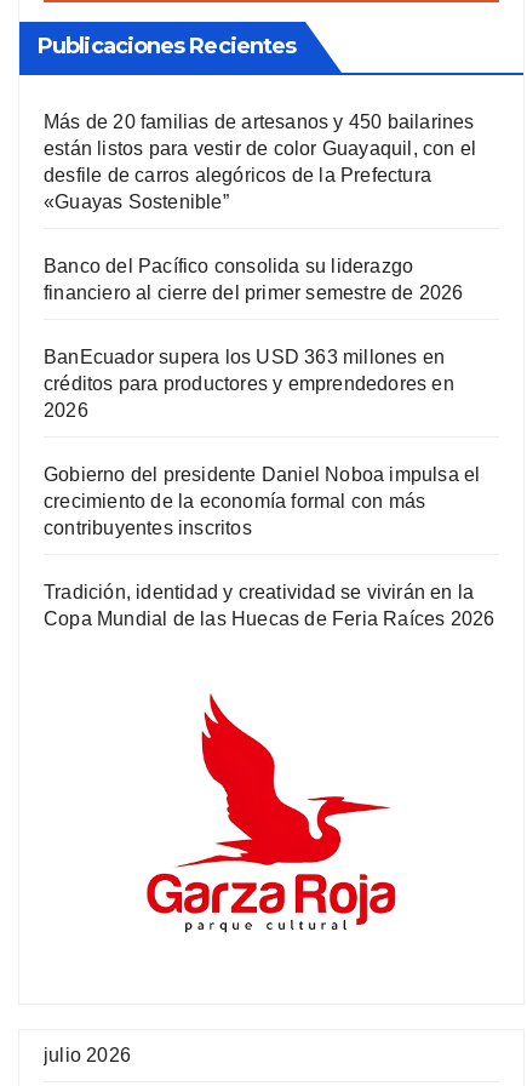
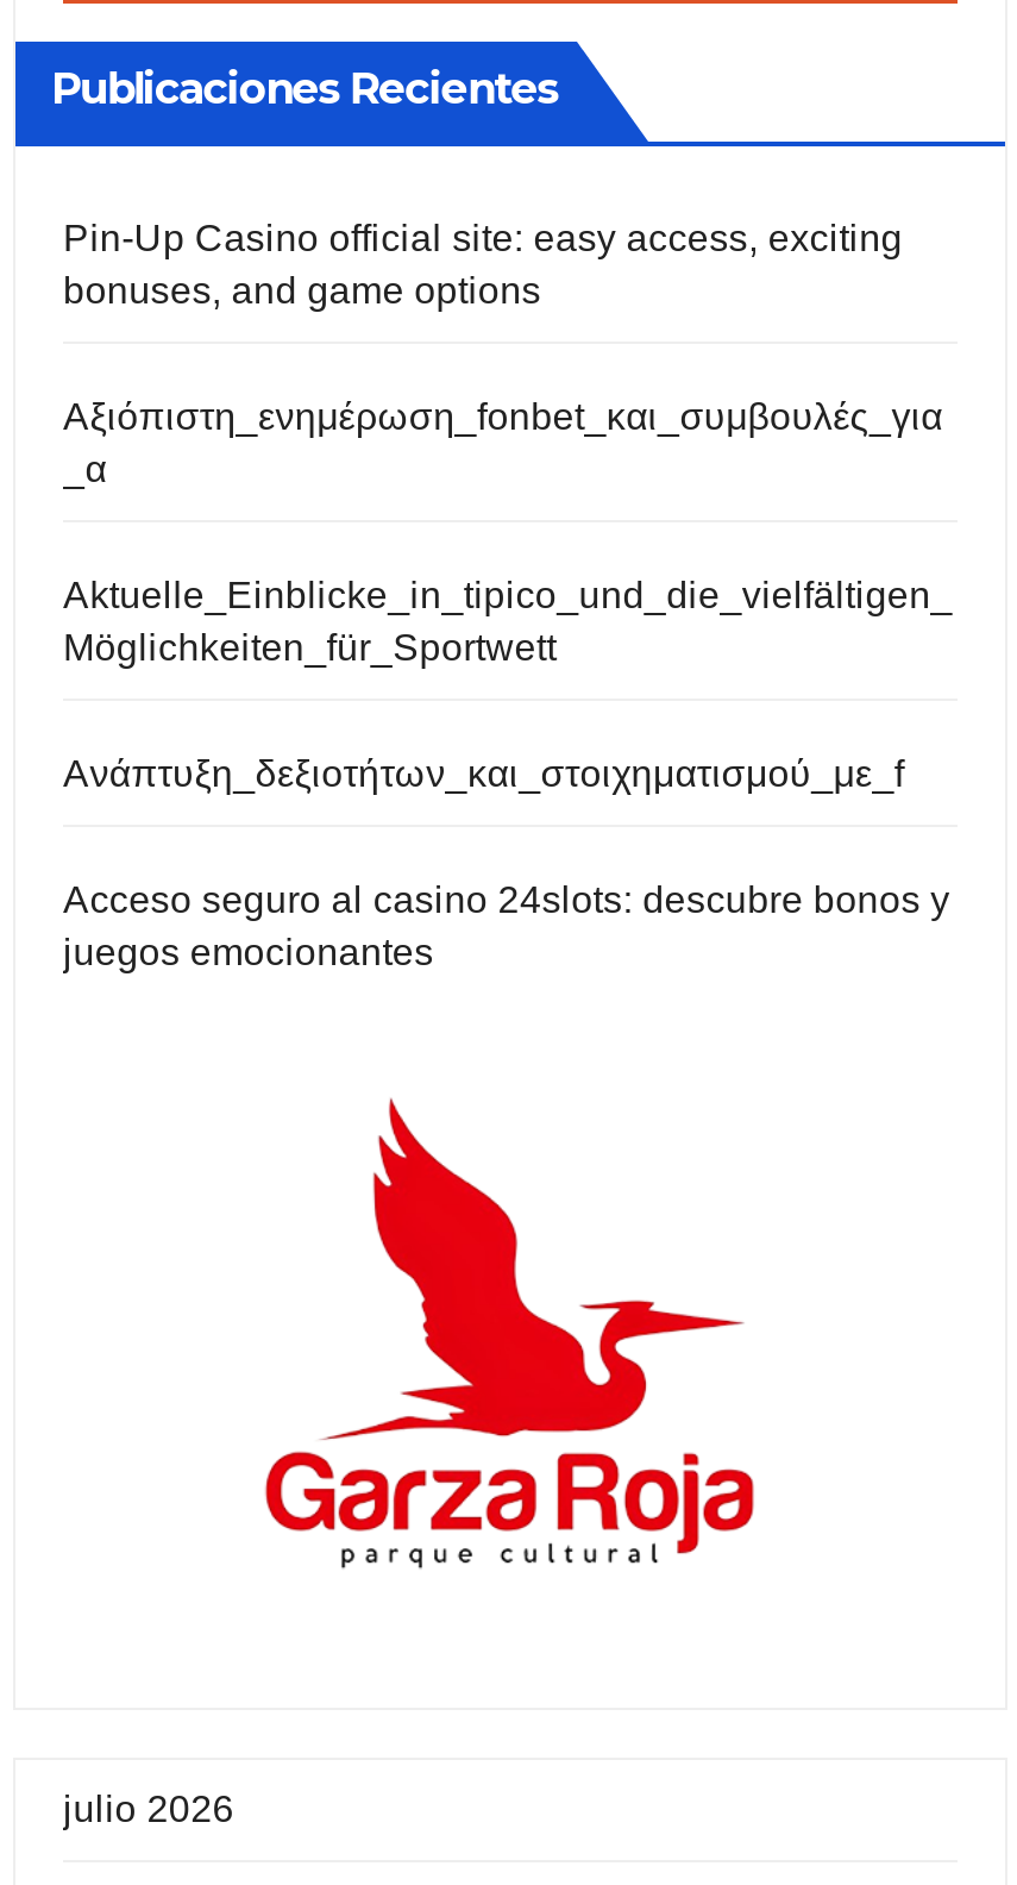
- Más de 20 familias de artesanos y 450 bailarines
- están listos para vestir de color Guayaquil, con el
- desfile de carros alegóricos de la Prefectura
- «Guayas Sostenible”
+ Pin-Up Casino official site: easy access, exciting
+ bonuses, and game options

- Banco del Pacífico consolida su liderazgo
- financiero al cierre del primer semestre de 2026
+ Αξιόπιστη_ενημέρωση_fonbet_και_συμβουλές_για
+ _α

- BanEcuador supera los USD 363 millones en
- créditos para productores y emprendedores en
- 2026
+ Aktuelle_Einblicke_in_tipico_und_die_vielfältigen_
+ Möglichkeiten_für_Sportwett

- Gobierno del presidente Daniel Noboa impulsa el
- crecimiento de la economía formal con más
- contribuyentes inscritos
+ Ανάπτυξη_δεξιοτήτων_και_στοιχηματισμού_με_f

- Tradición, identidad y creatividad se vivirán en la
- Copa Mundial de las Huecas de Feria Raíces 2026
+ Acceso seguro al casino 24slots: descubre bonos y
+ juegos emocionantes
